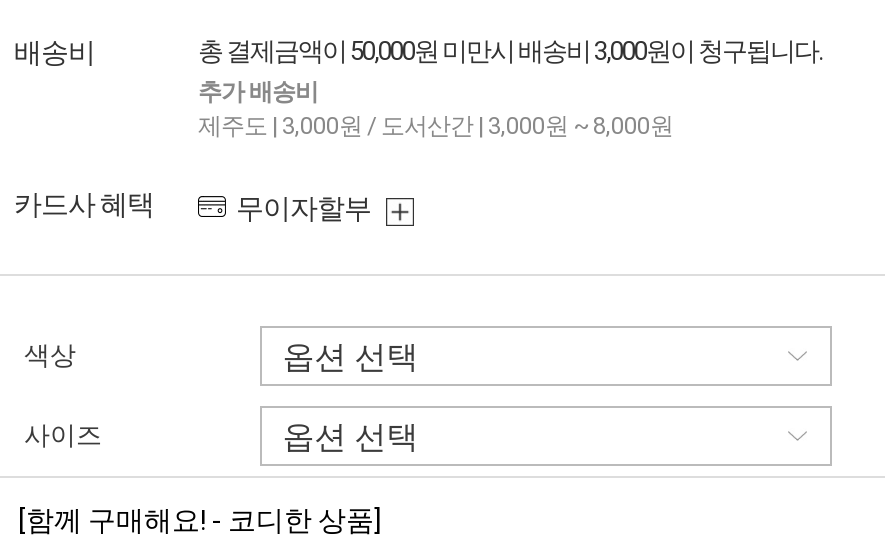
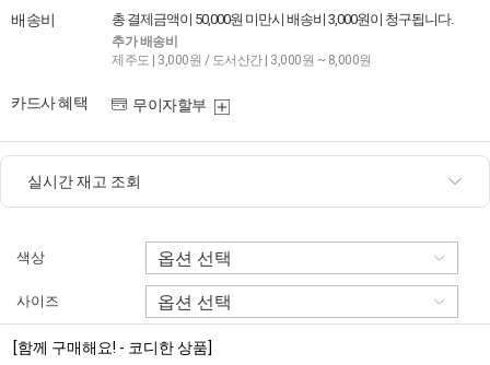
+ 실시간 재고 조회
